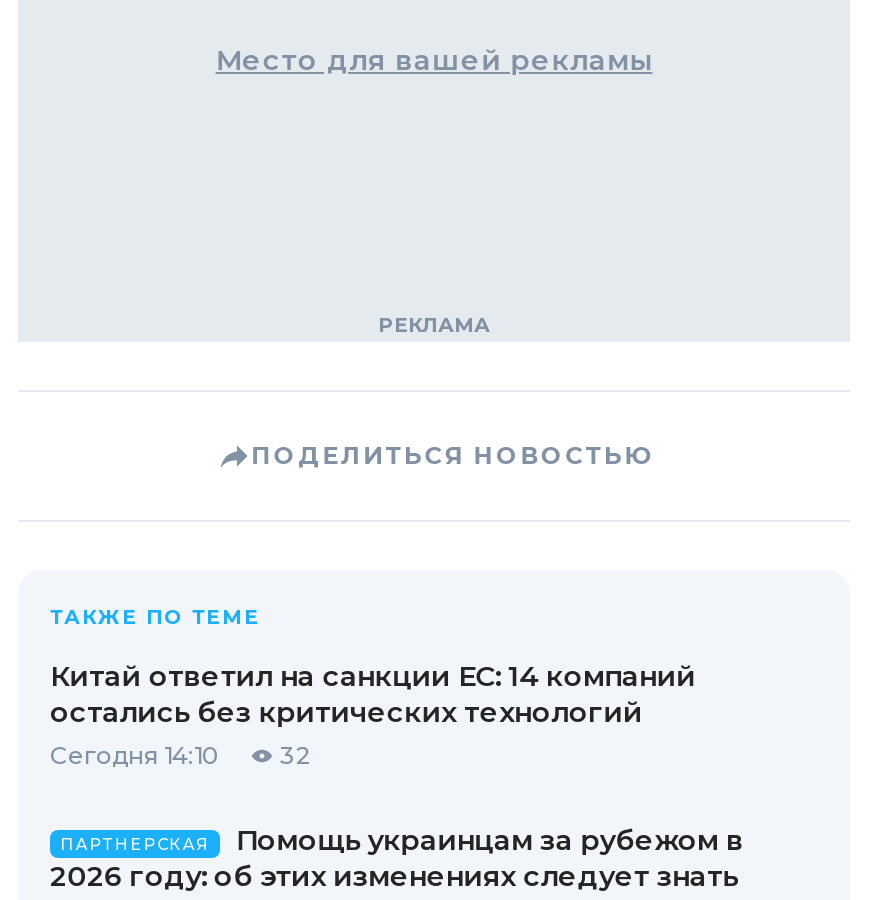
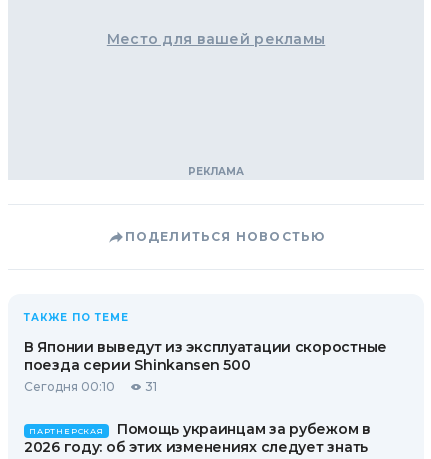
- Китай ответил на санкции ЕС: 14 компаний
- остались без критических технологий
- Сегодня 14:10
- 32
+ В Японии выведут из эксплуатации скоростные
+ поезда серии Shinkansen 500
+ Сегодня 00:10
+ 31
